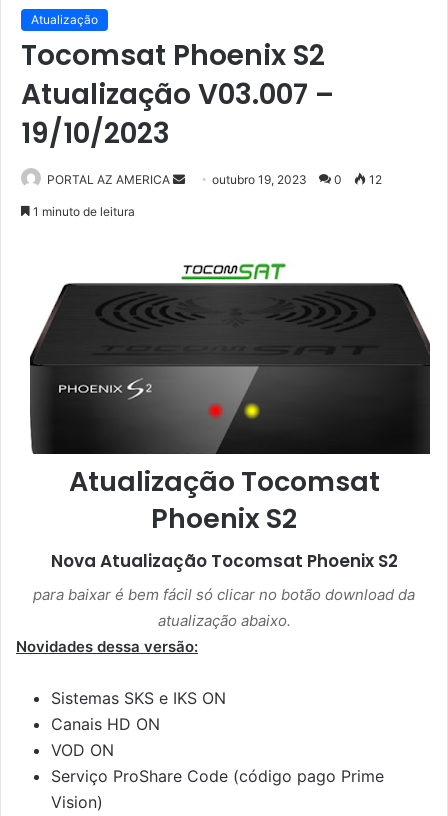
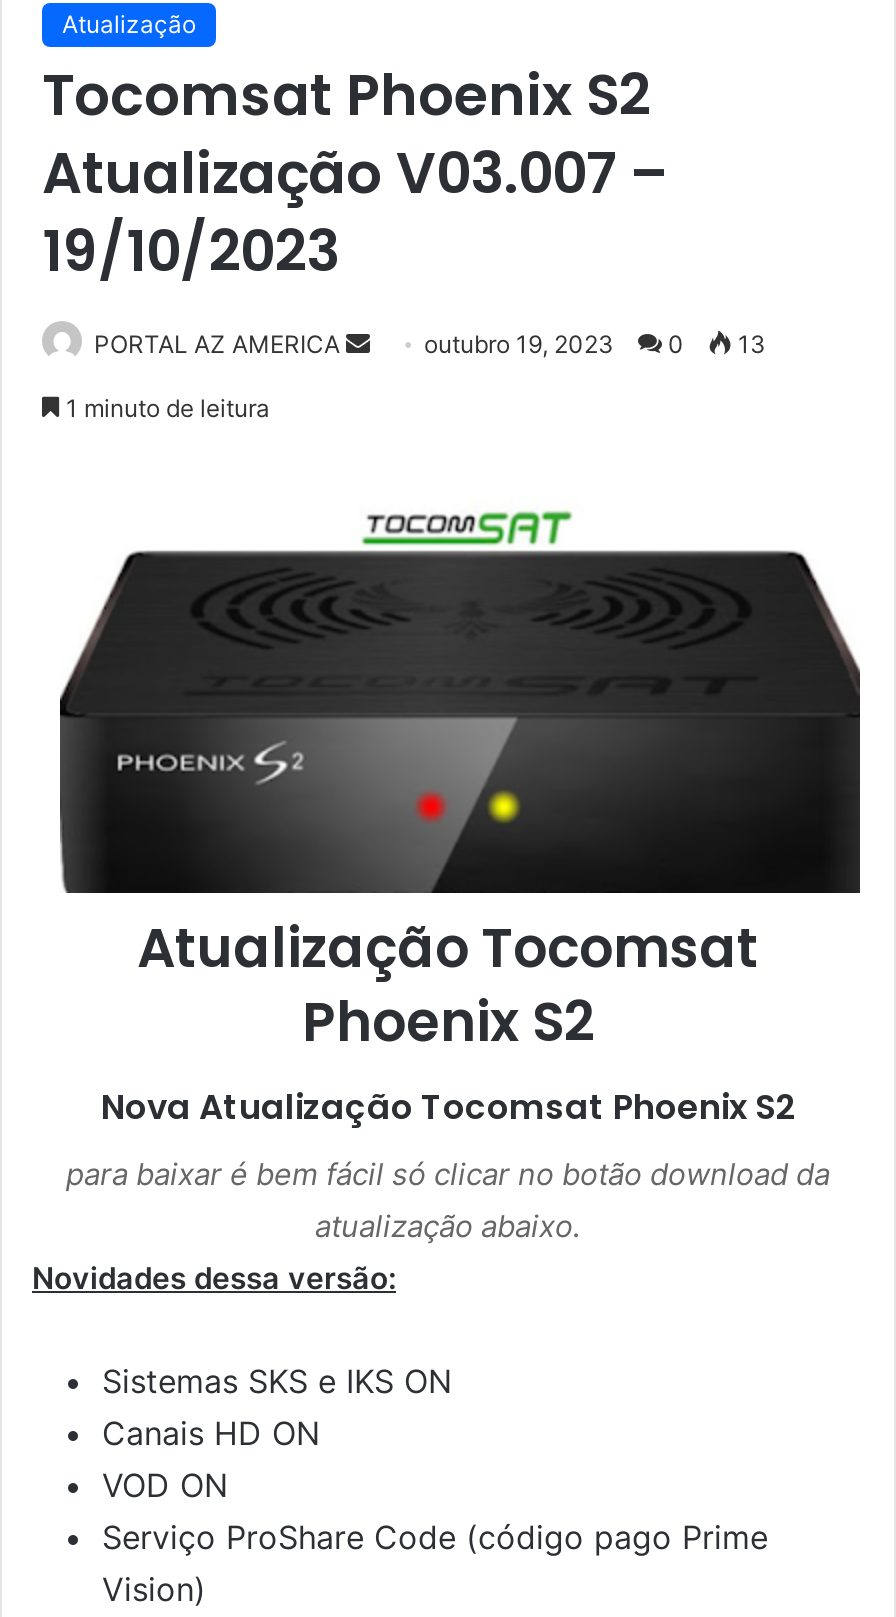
- 12
+ 13
